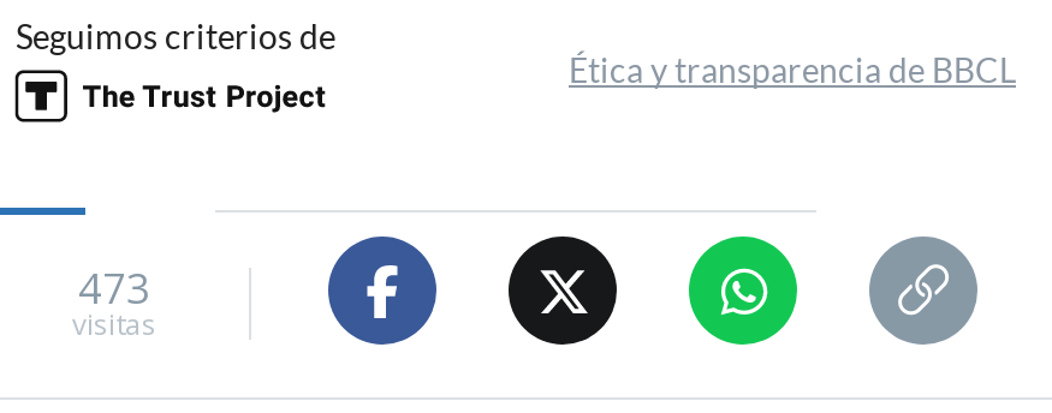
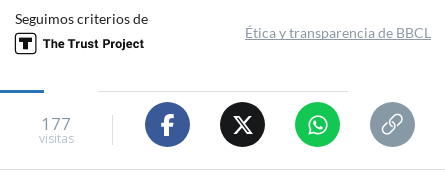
- 473
+ 177
